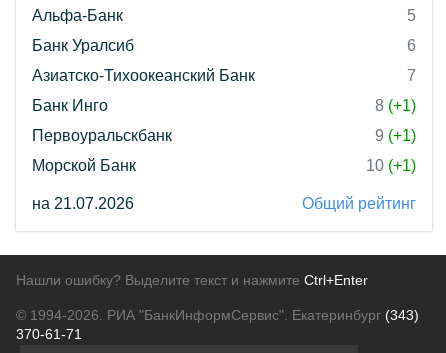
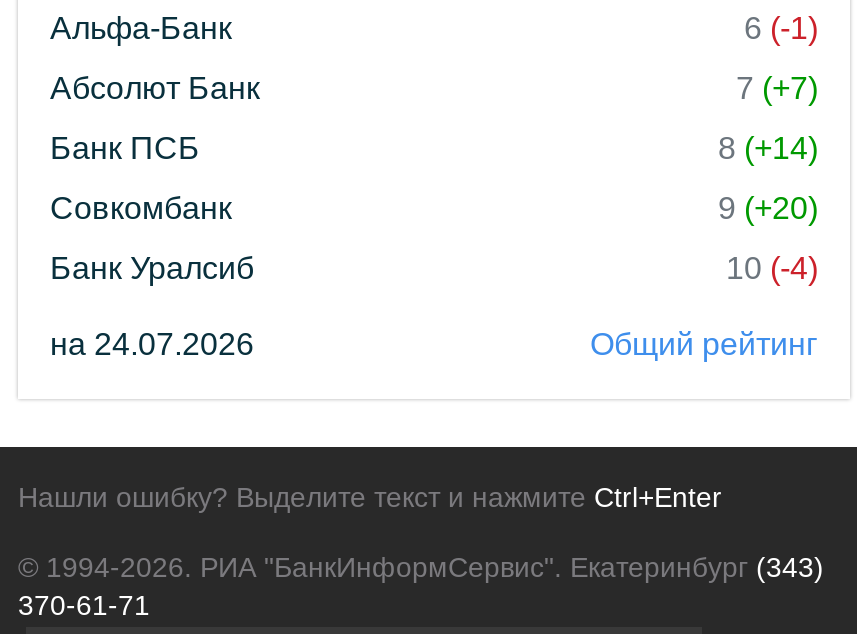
- 5
+ 6 (-1)
+ Абсолют Банк
+ 7 (+7)
+ Банк ПСБ
+ 8 (+14)
+ Совкомбанк
+ 9 (+20)

- 6
- Азиатско-Тихоокеанский Банк
- 7
- Банк Инго
- 8 (+1)
- Первоуральскбанк
- 9 (+1)
- Морской Банк
- 10 (+1)
- на 21.07.2026
+ 10 (-4)
+ на 24.07.2026

moved down: Банк Уралсиб
